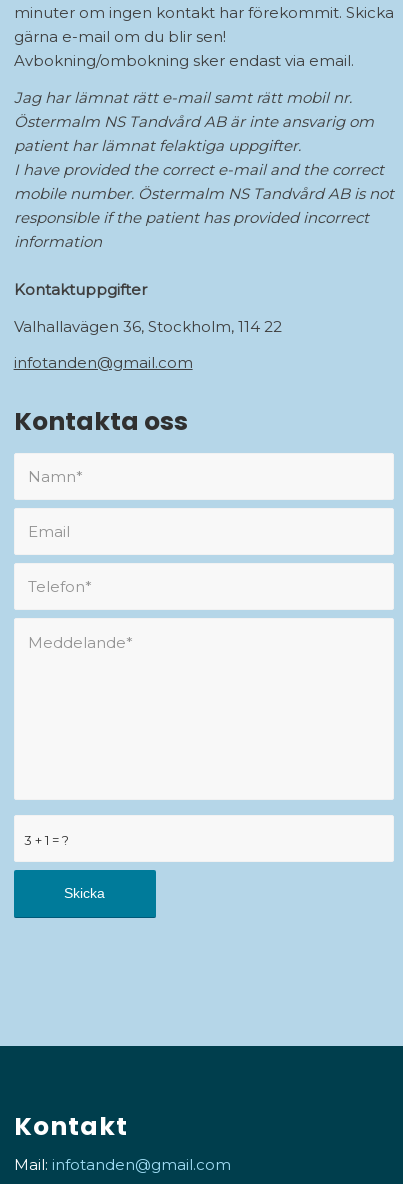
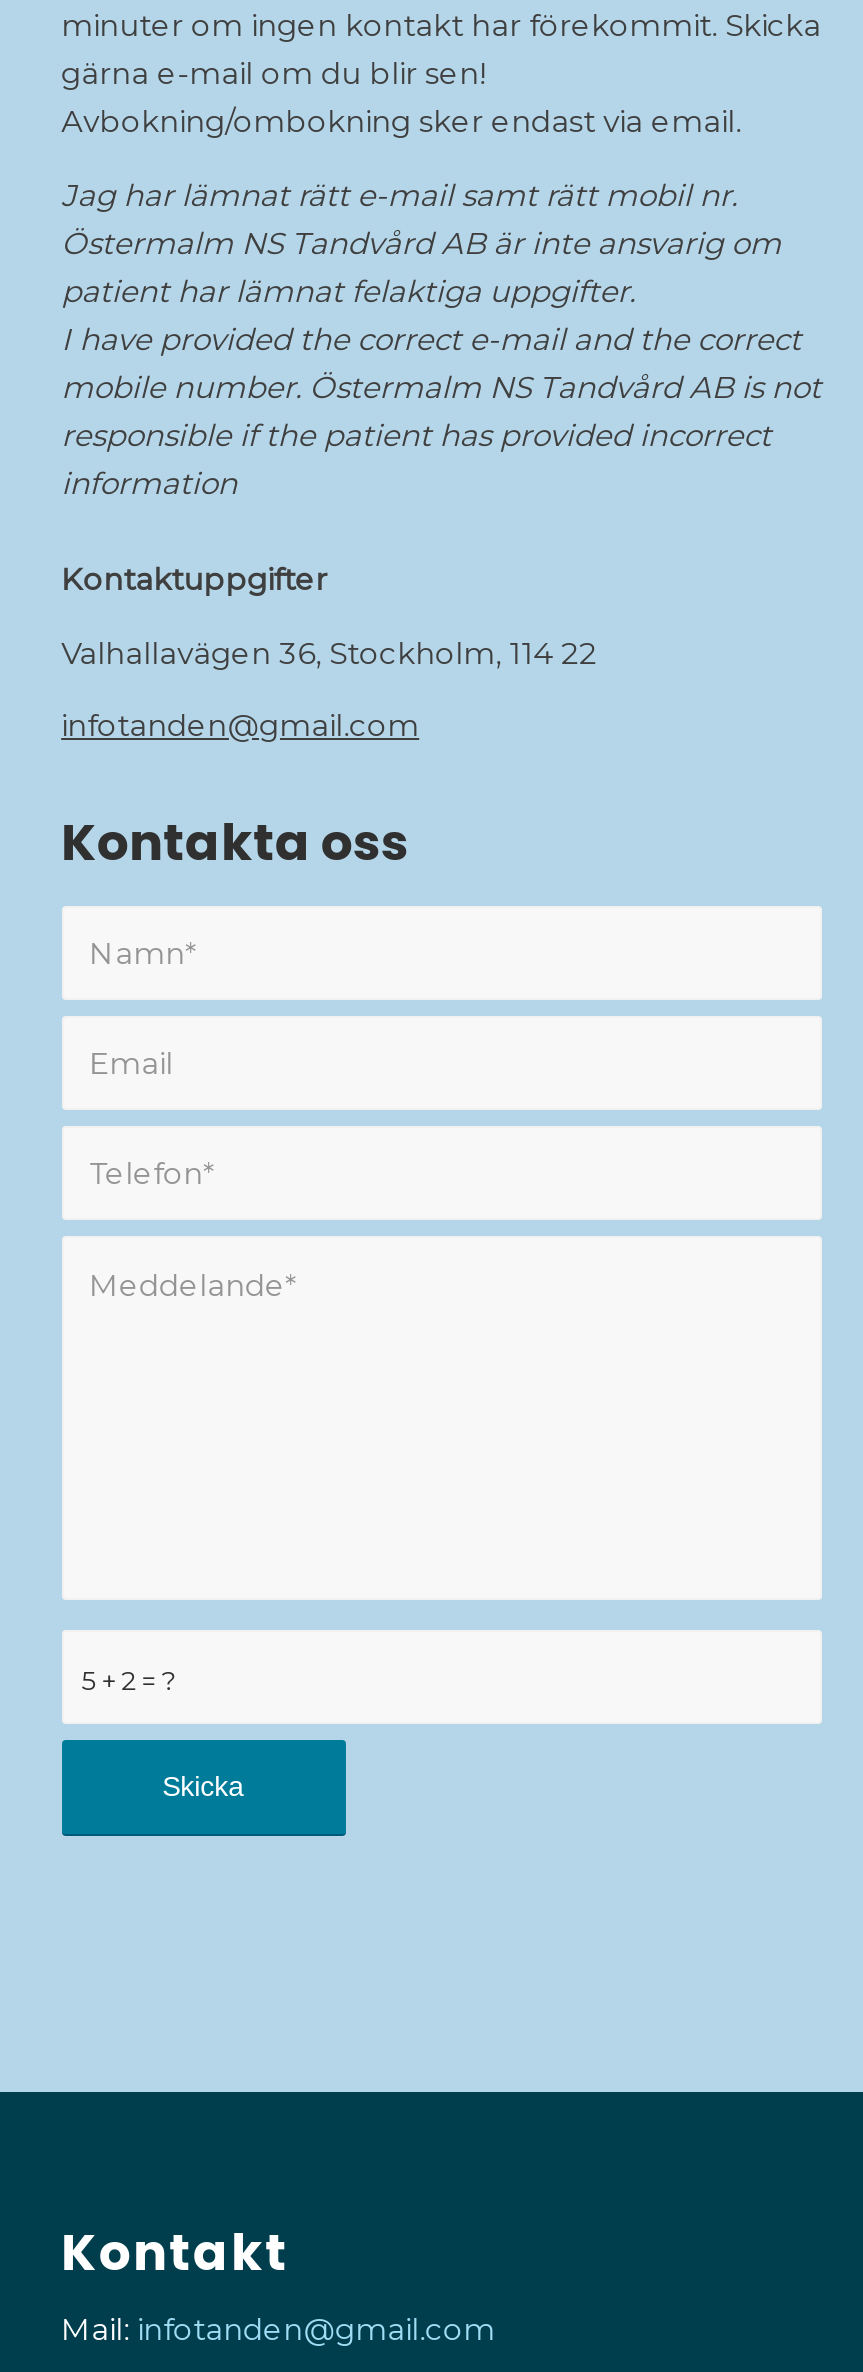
- 3 + 1 = ?
+ 5 + 2 = ?
